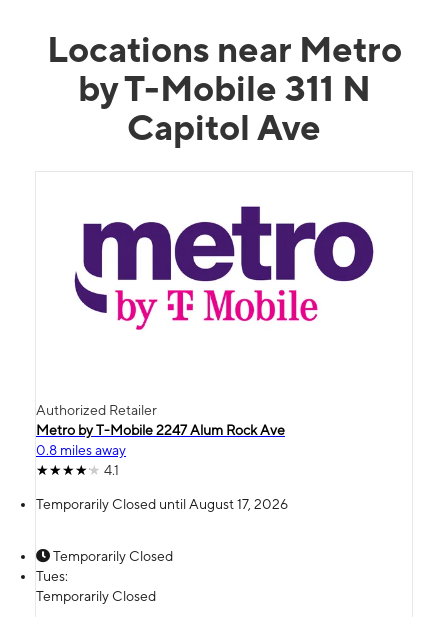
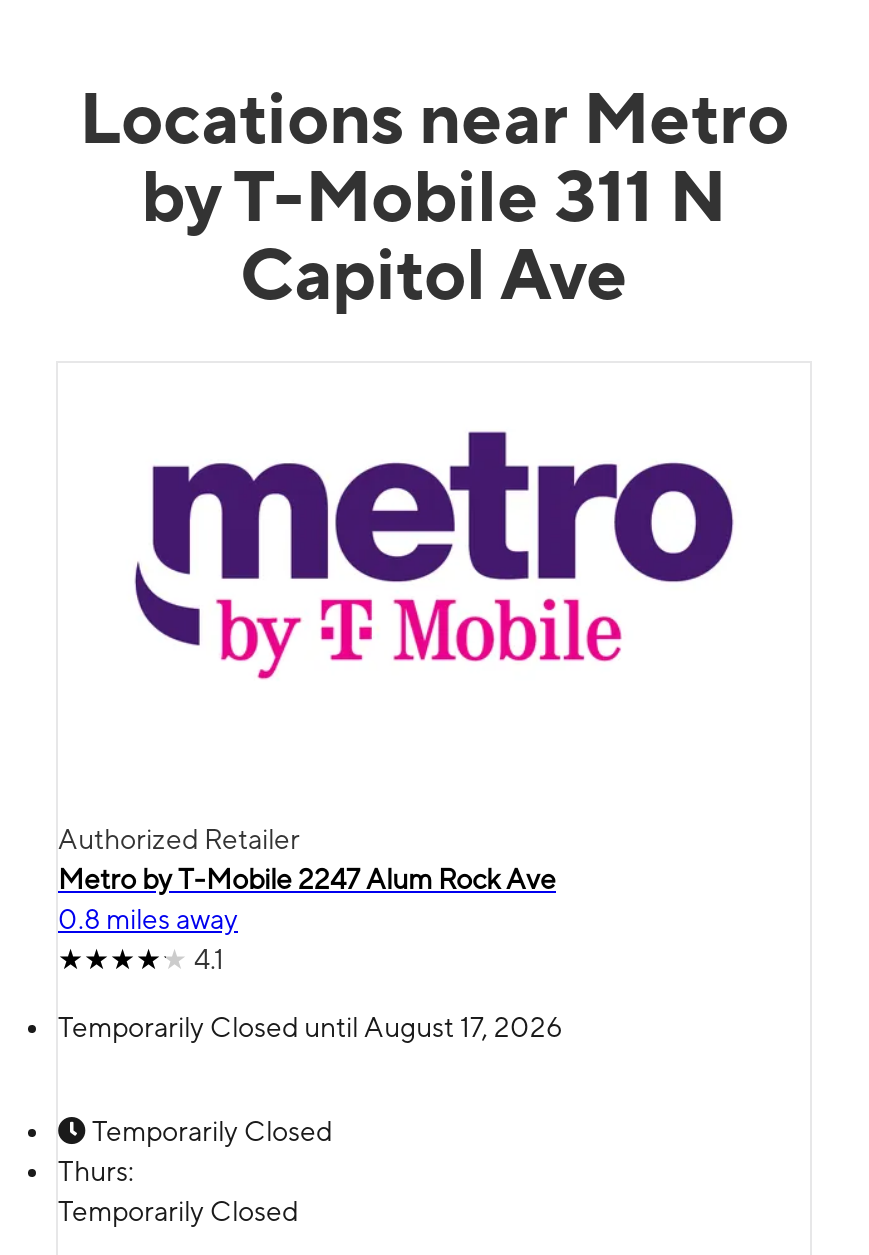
- Tues:
+ Thurs:
